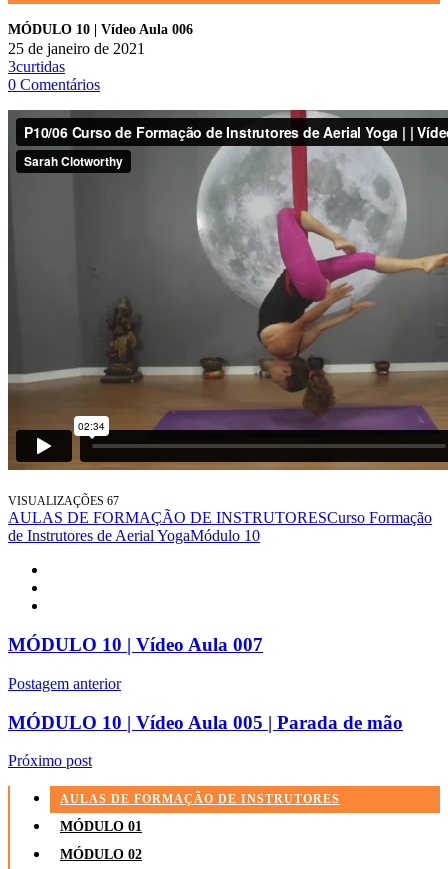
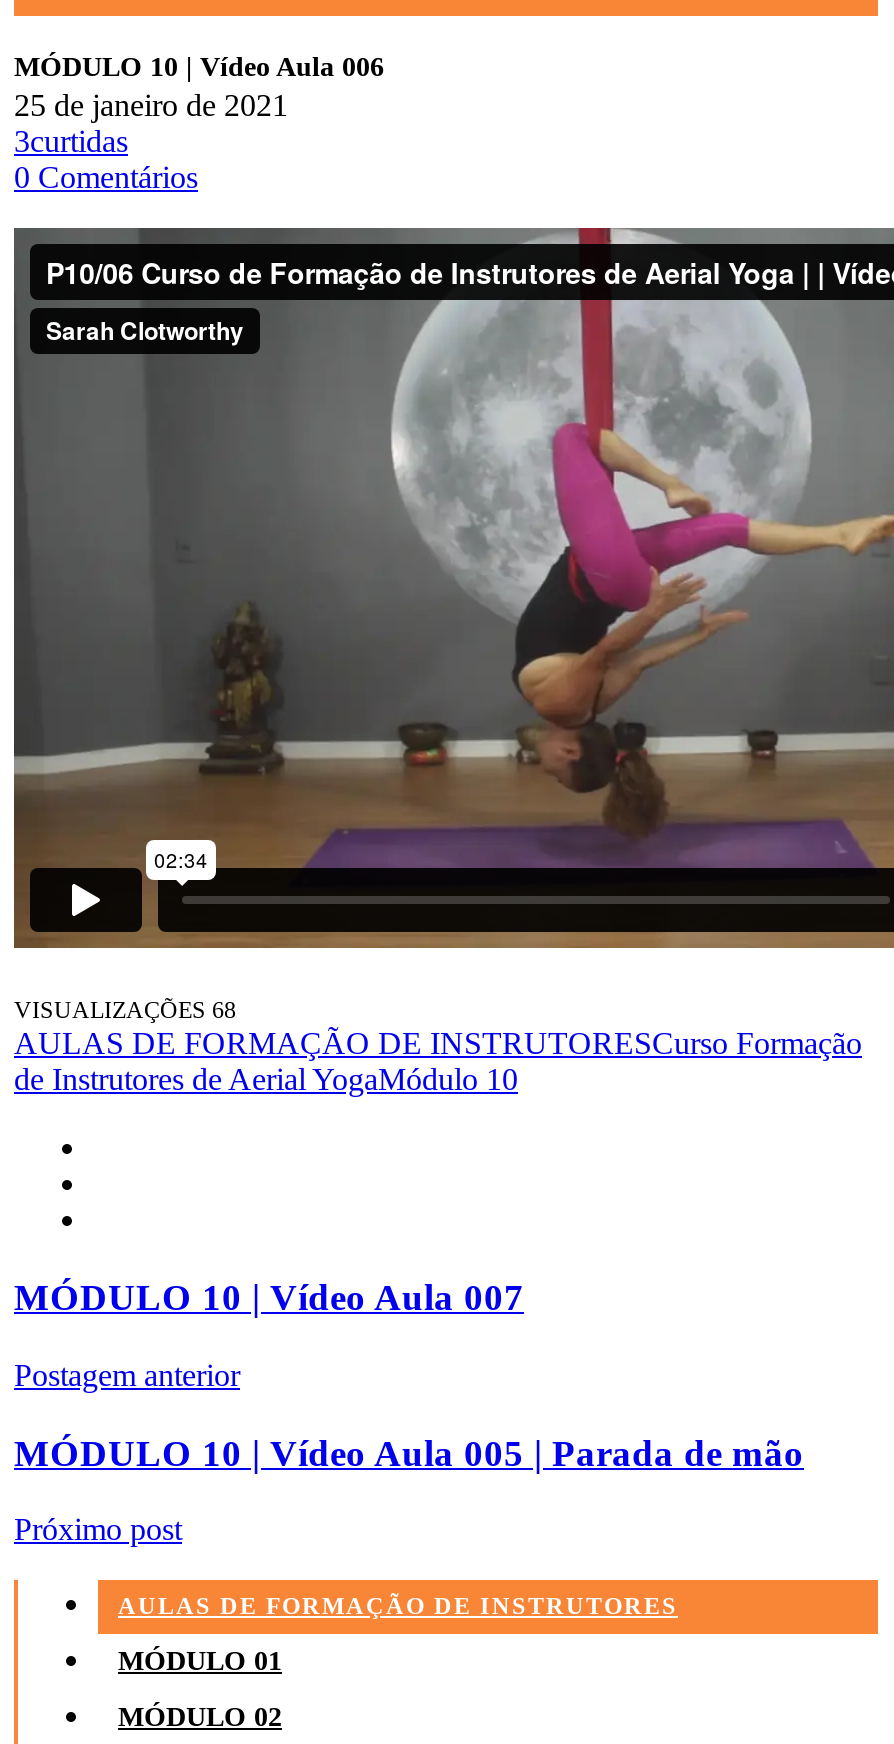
- VISUALIZAÇÕES 67
+ VISUALIZAÇÕES 68
